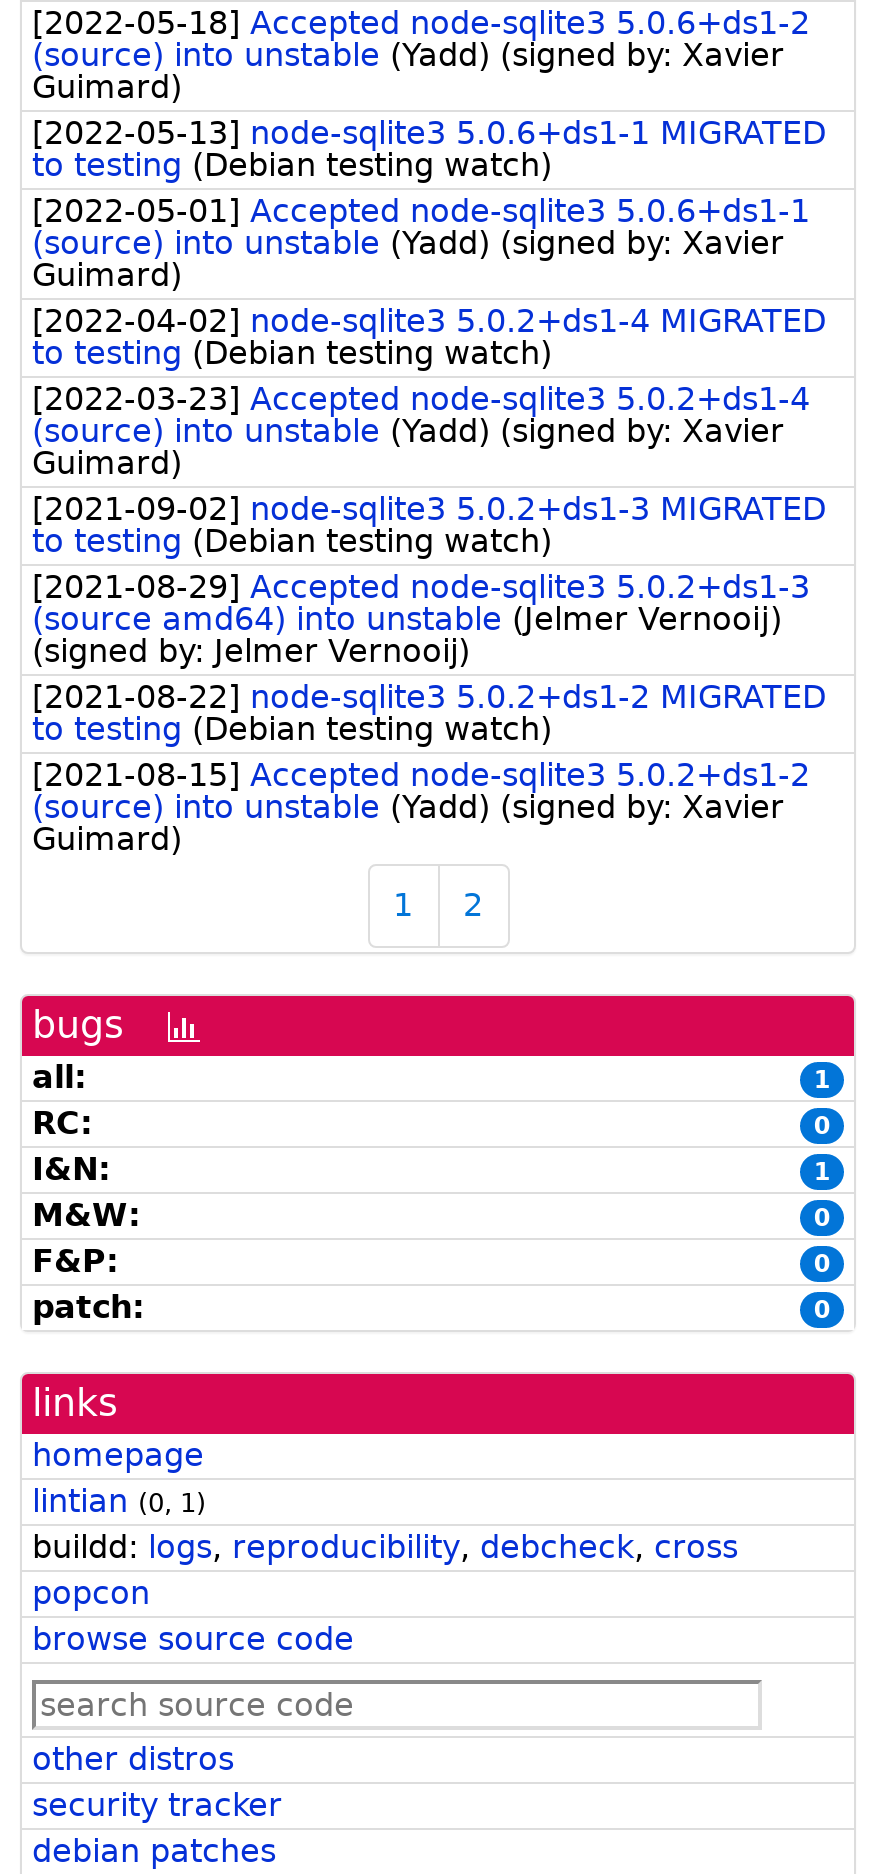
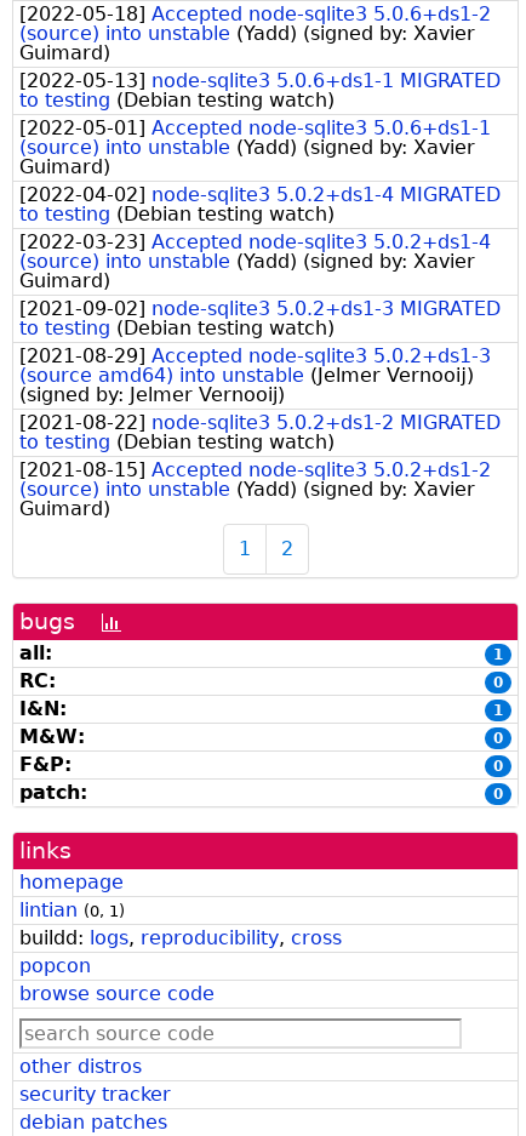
- buildd: logs, reproducibility, debcheck, cross
+ buildd: logs, reproducibility, cross
